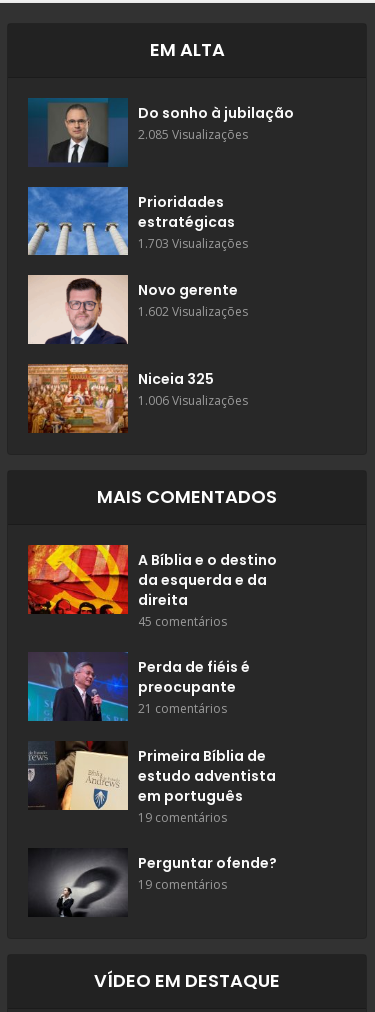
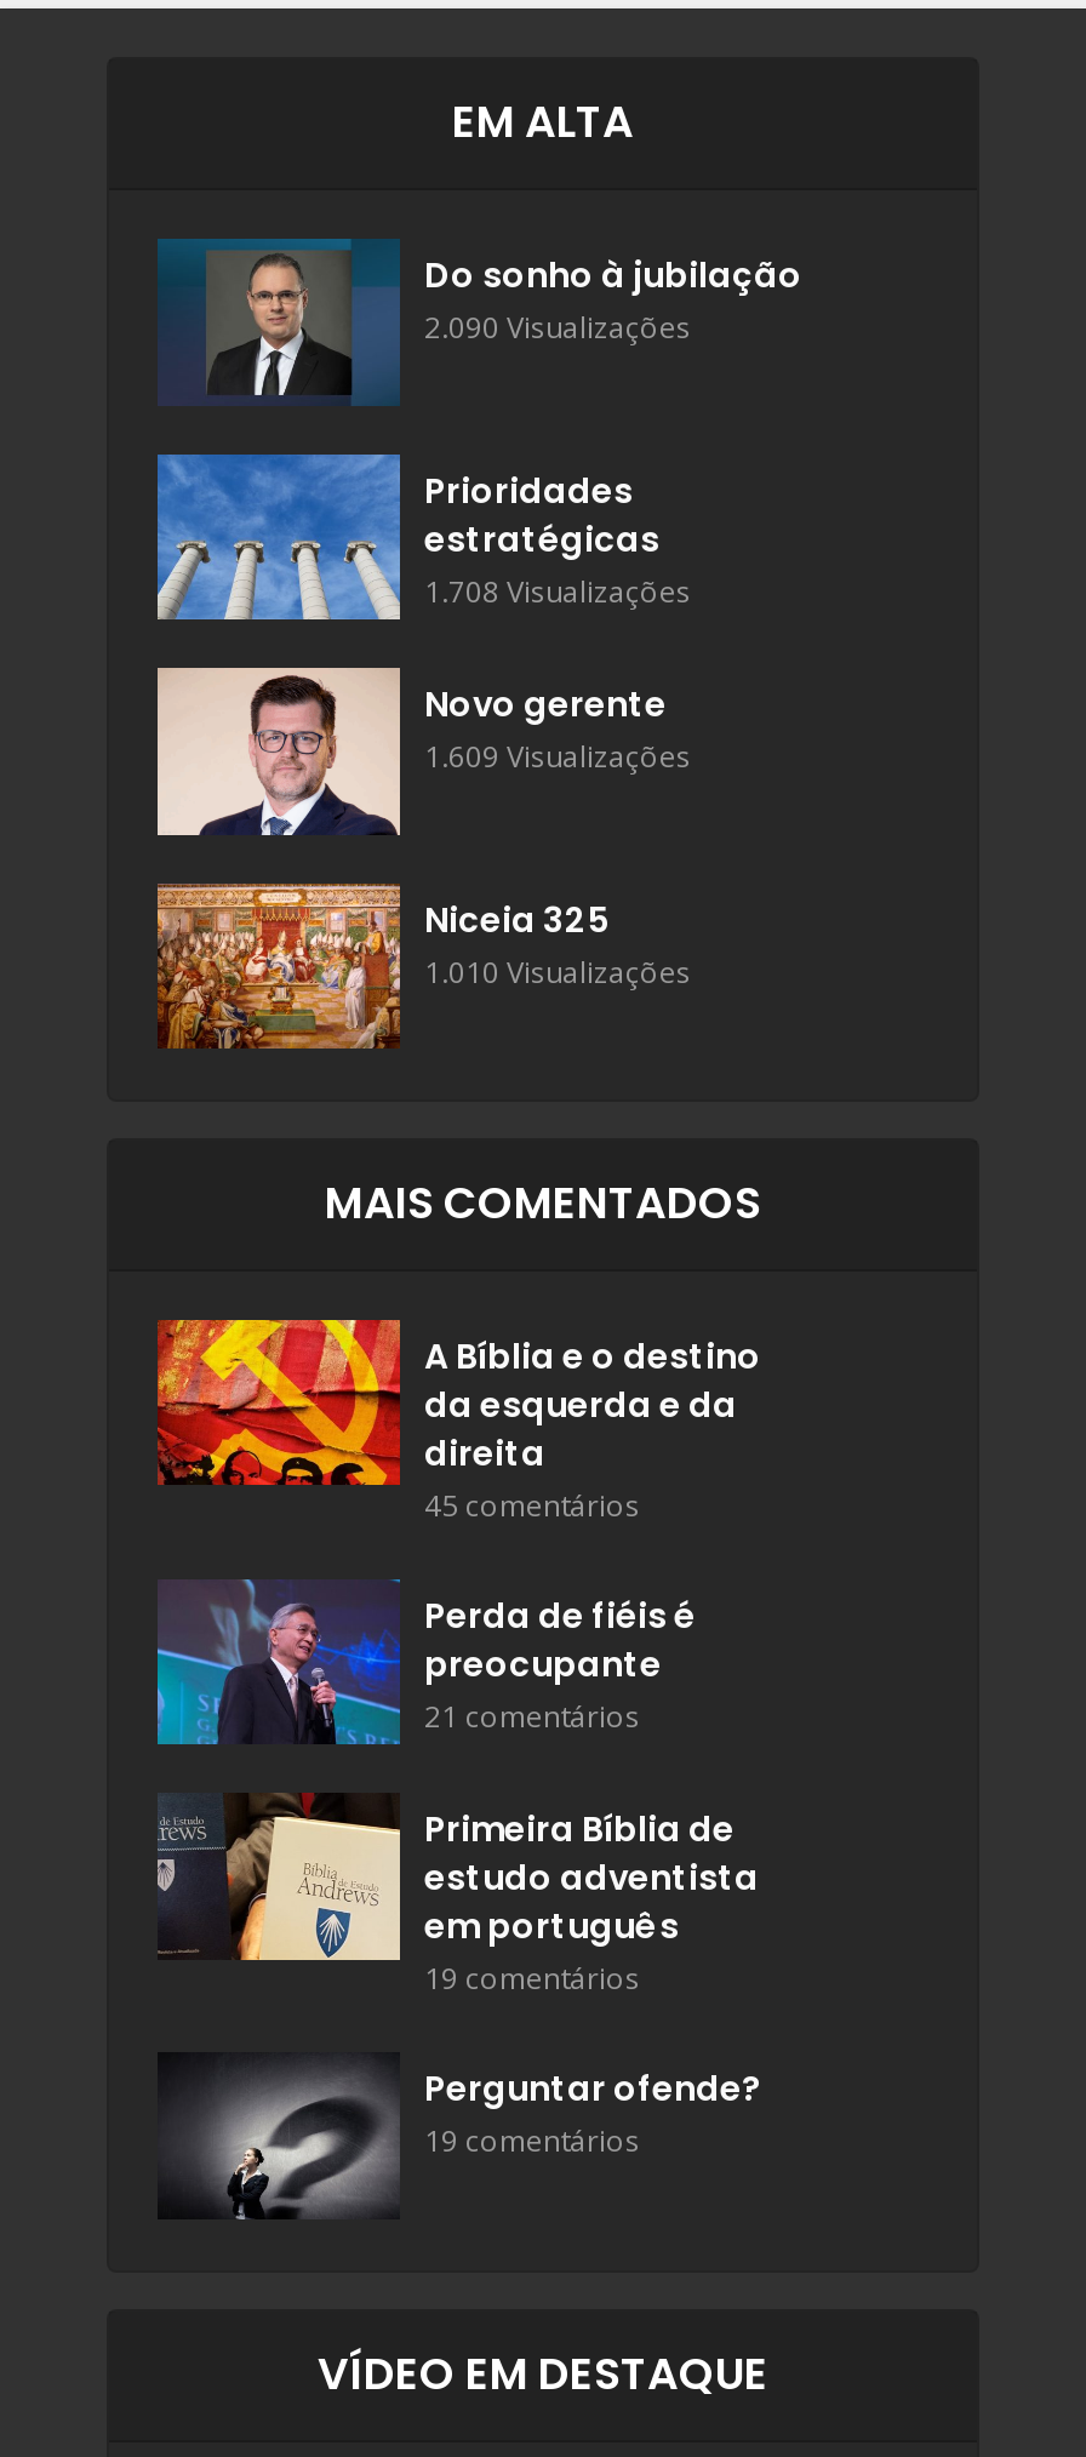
- 2.085 Visualizações
+ 2.090 Visualizações

- 1.703 Visualizações
+ 1.708 Visualizações

- 1.602 Visualizações
+ 1.609 Visualizações

- 1.006 Visualizações
+ 1.010 Visualizações
